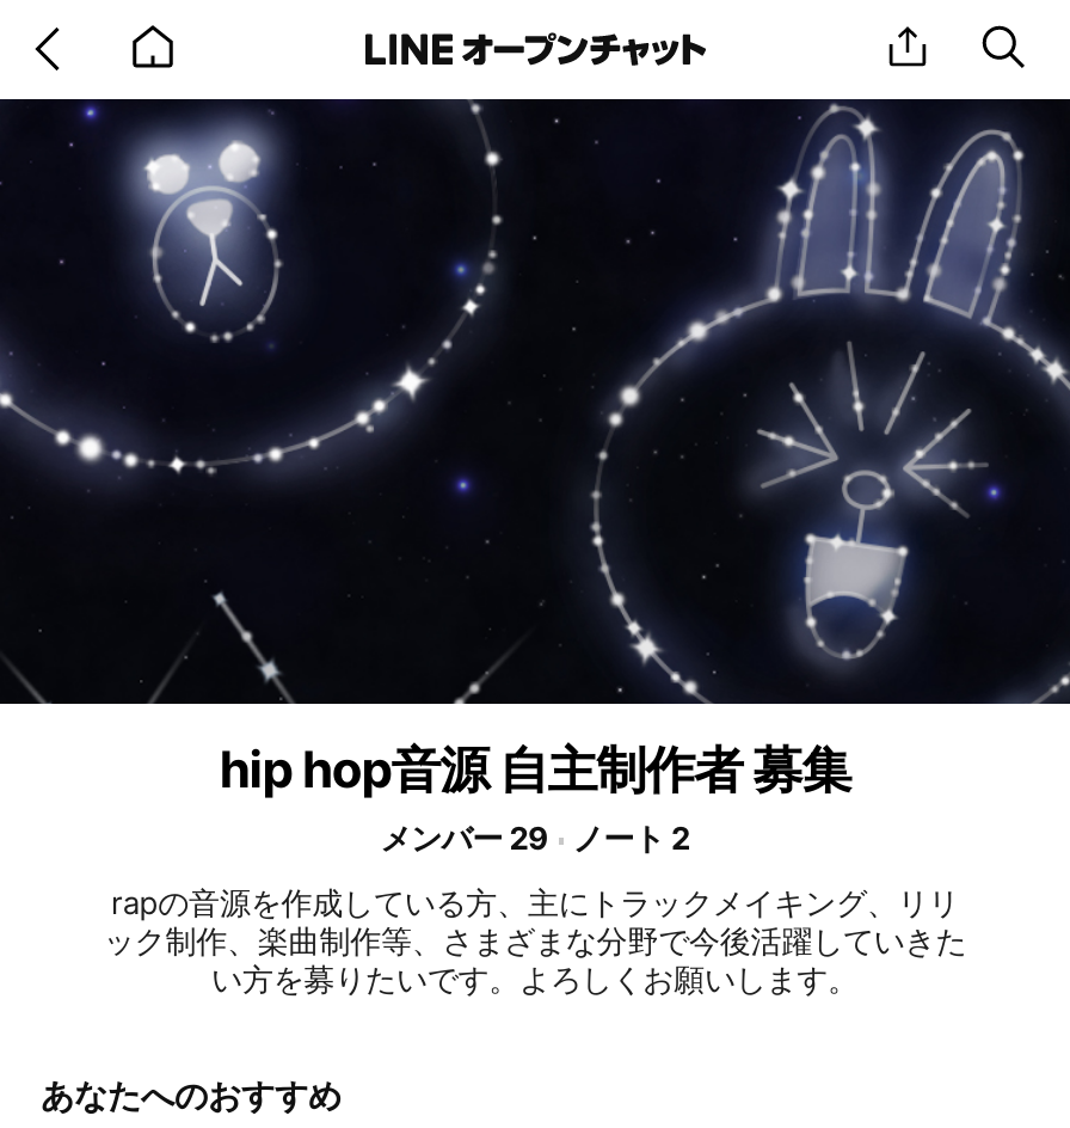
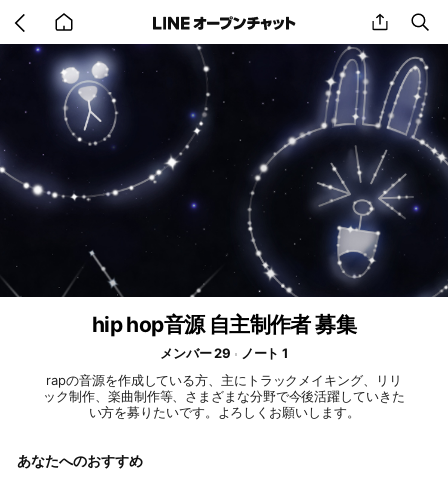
- メンバー 29 ノート 2
+ メンバー 29 ノート 1
